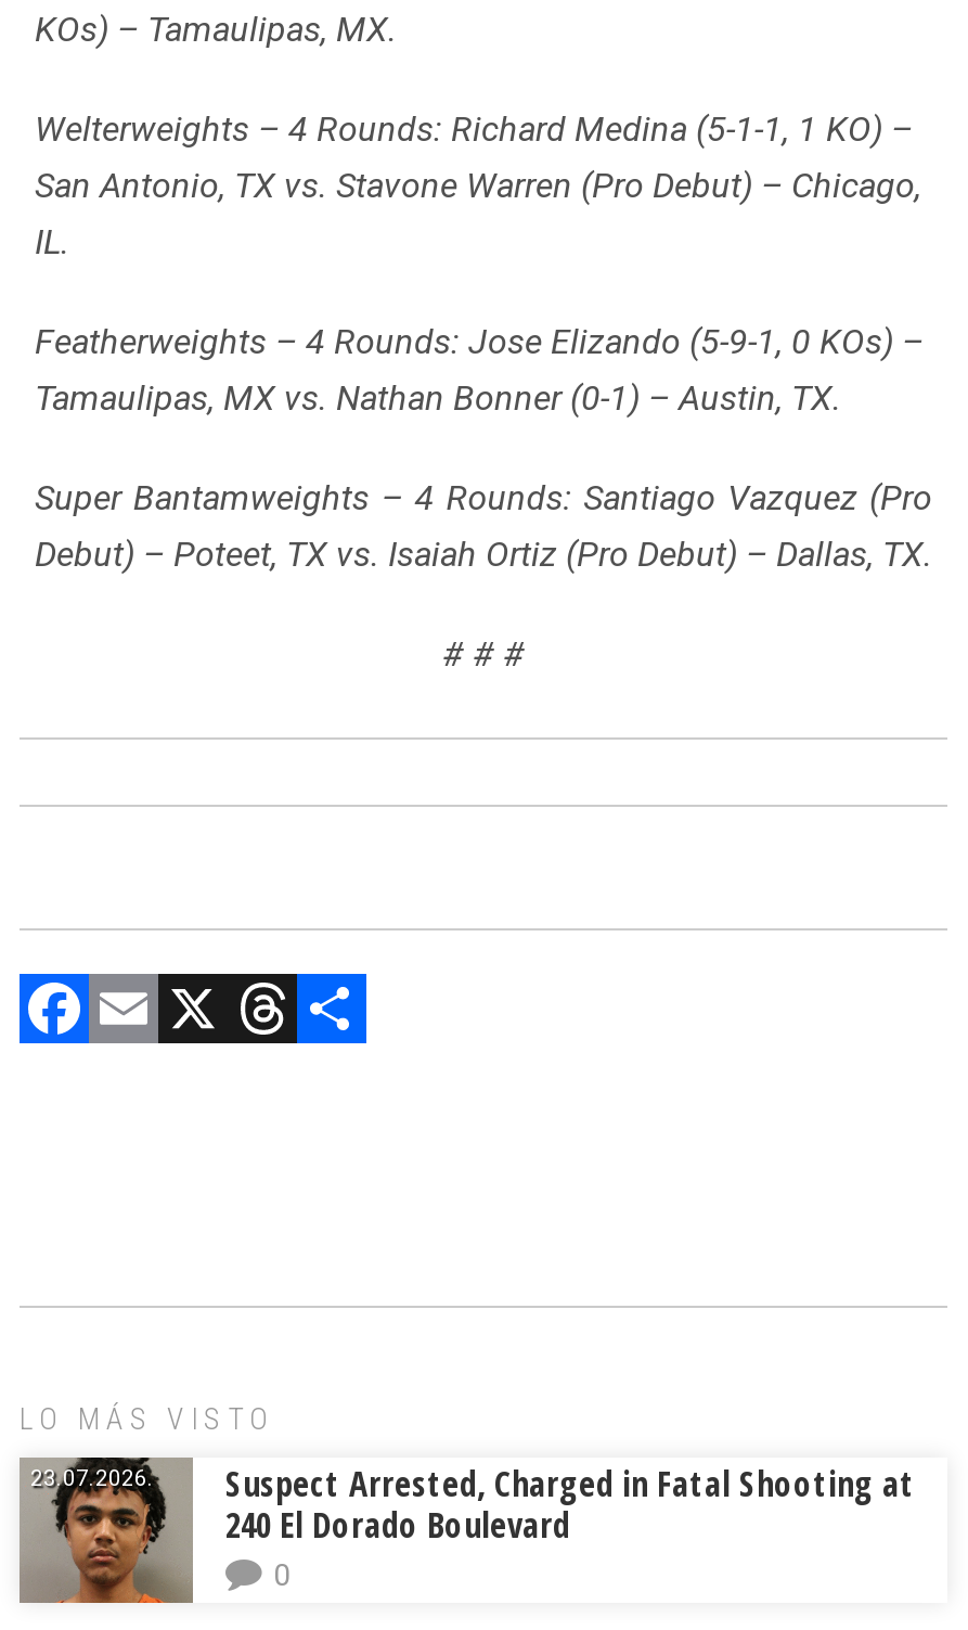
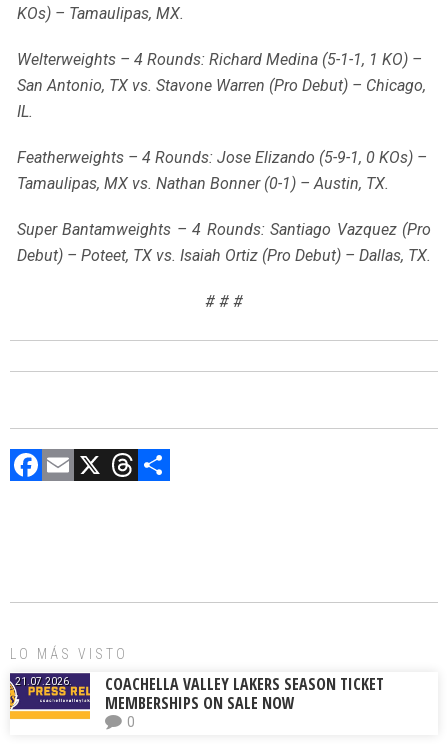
- [image]
- 23.07.2026.
- Suspect Arrested, Charged in Fatal Shooting at
- 240 El Dorado Boulevard
+ [image]
+ 21.07.2026.
+ COACHELLA VALLEY LAKERS SEASON TICKET
+ MEMBERSHIPS ON SALE NOW
